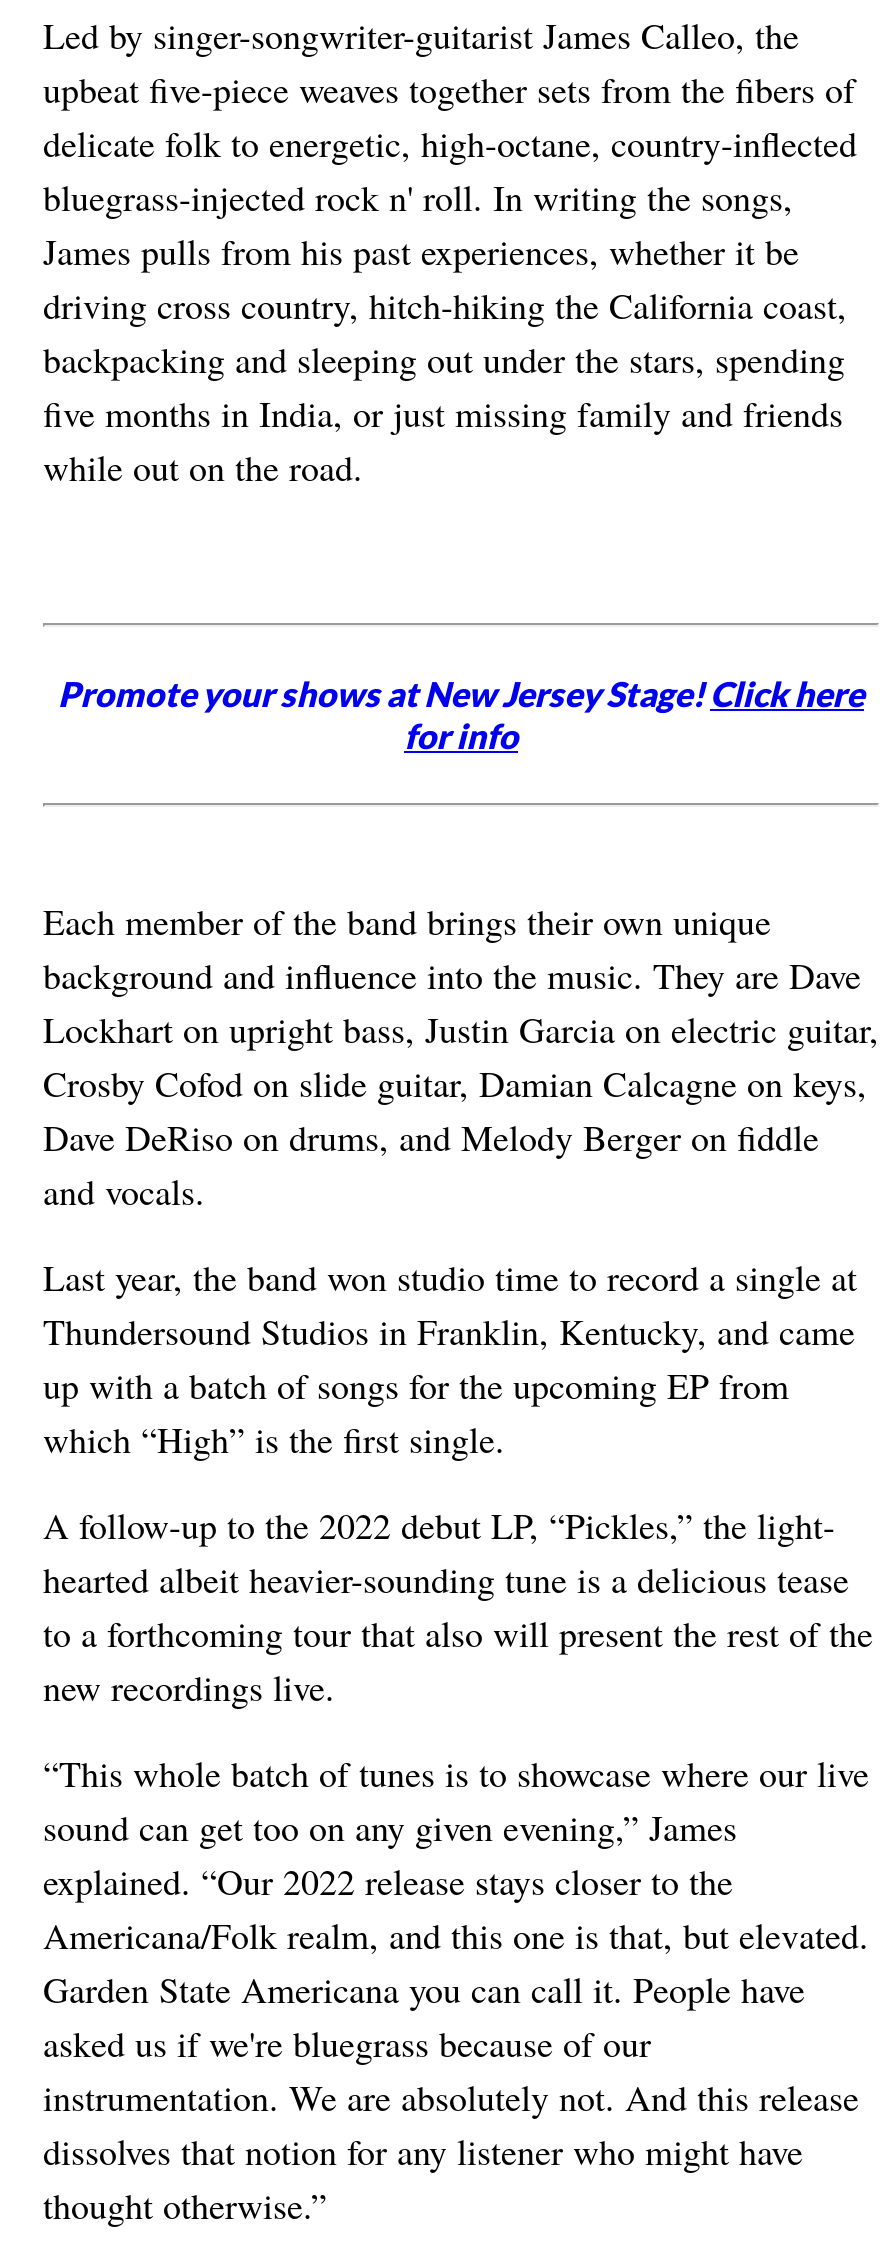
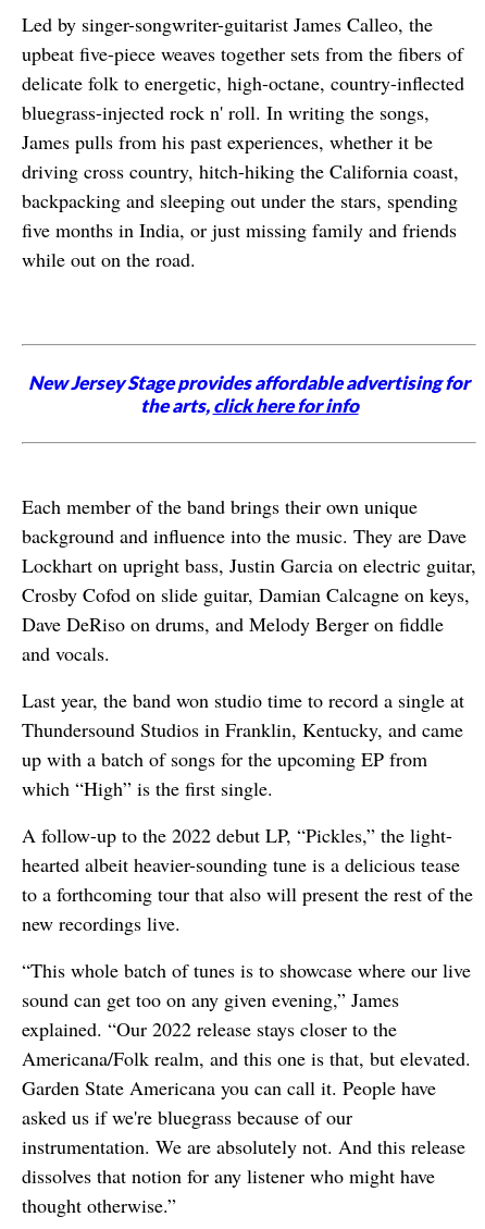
- Promote your shows at New Jersey Stage!Click here
- for info
+ New Jersey Stage provides affordable advertising for
+ the arts, click here for info
